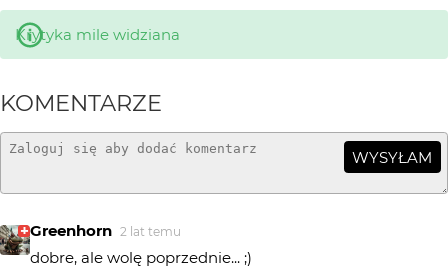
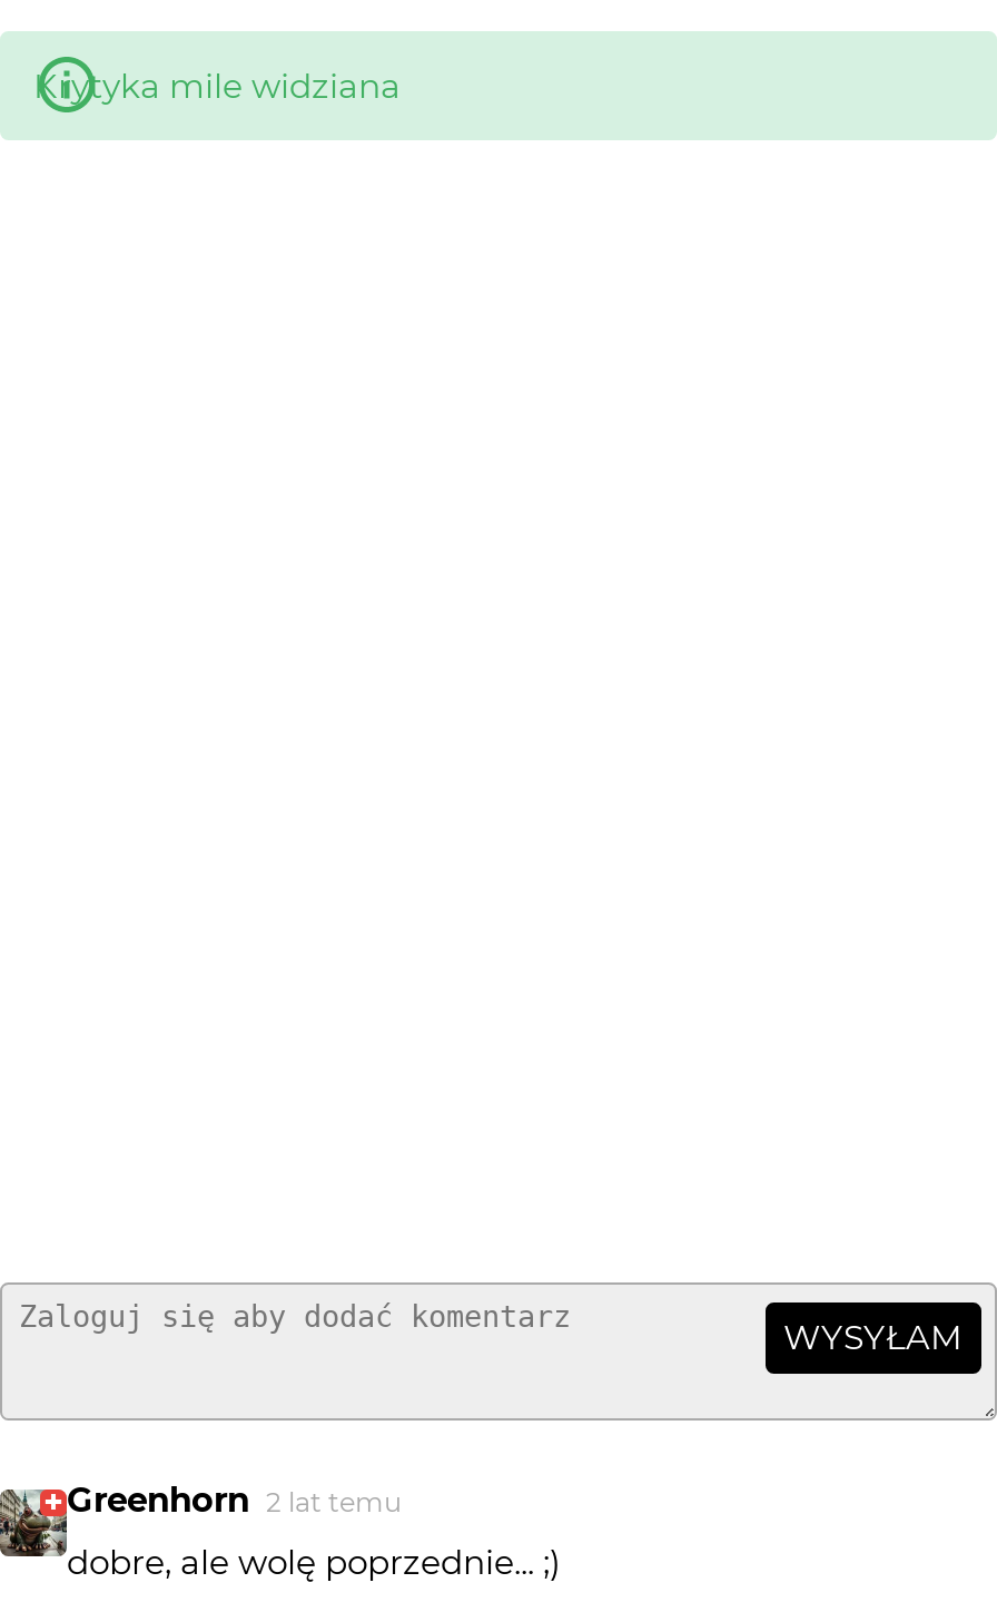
- KOMENTARZE
